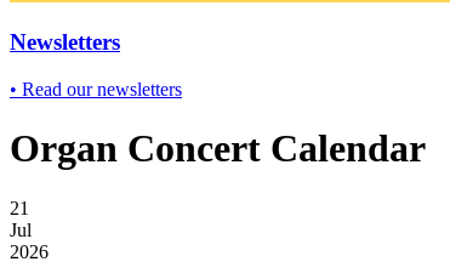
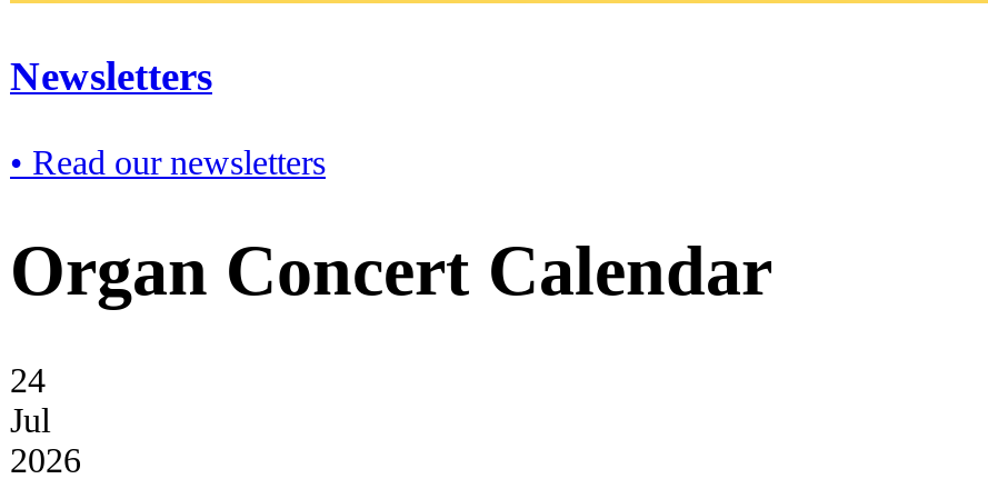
- 21
+ 24
